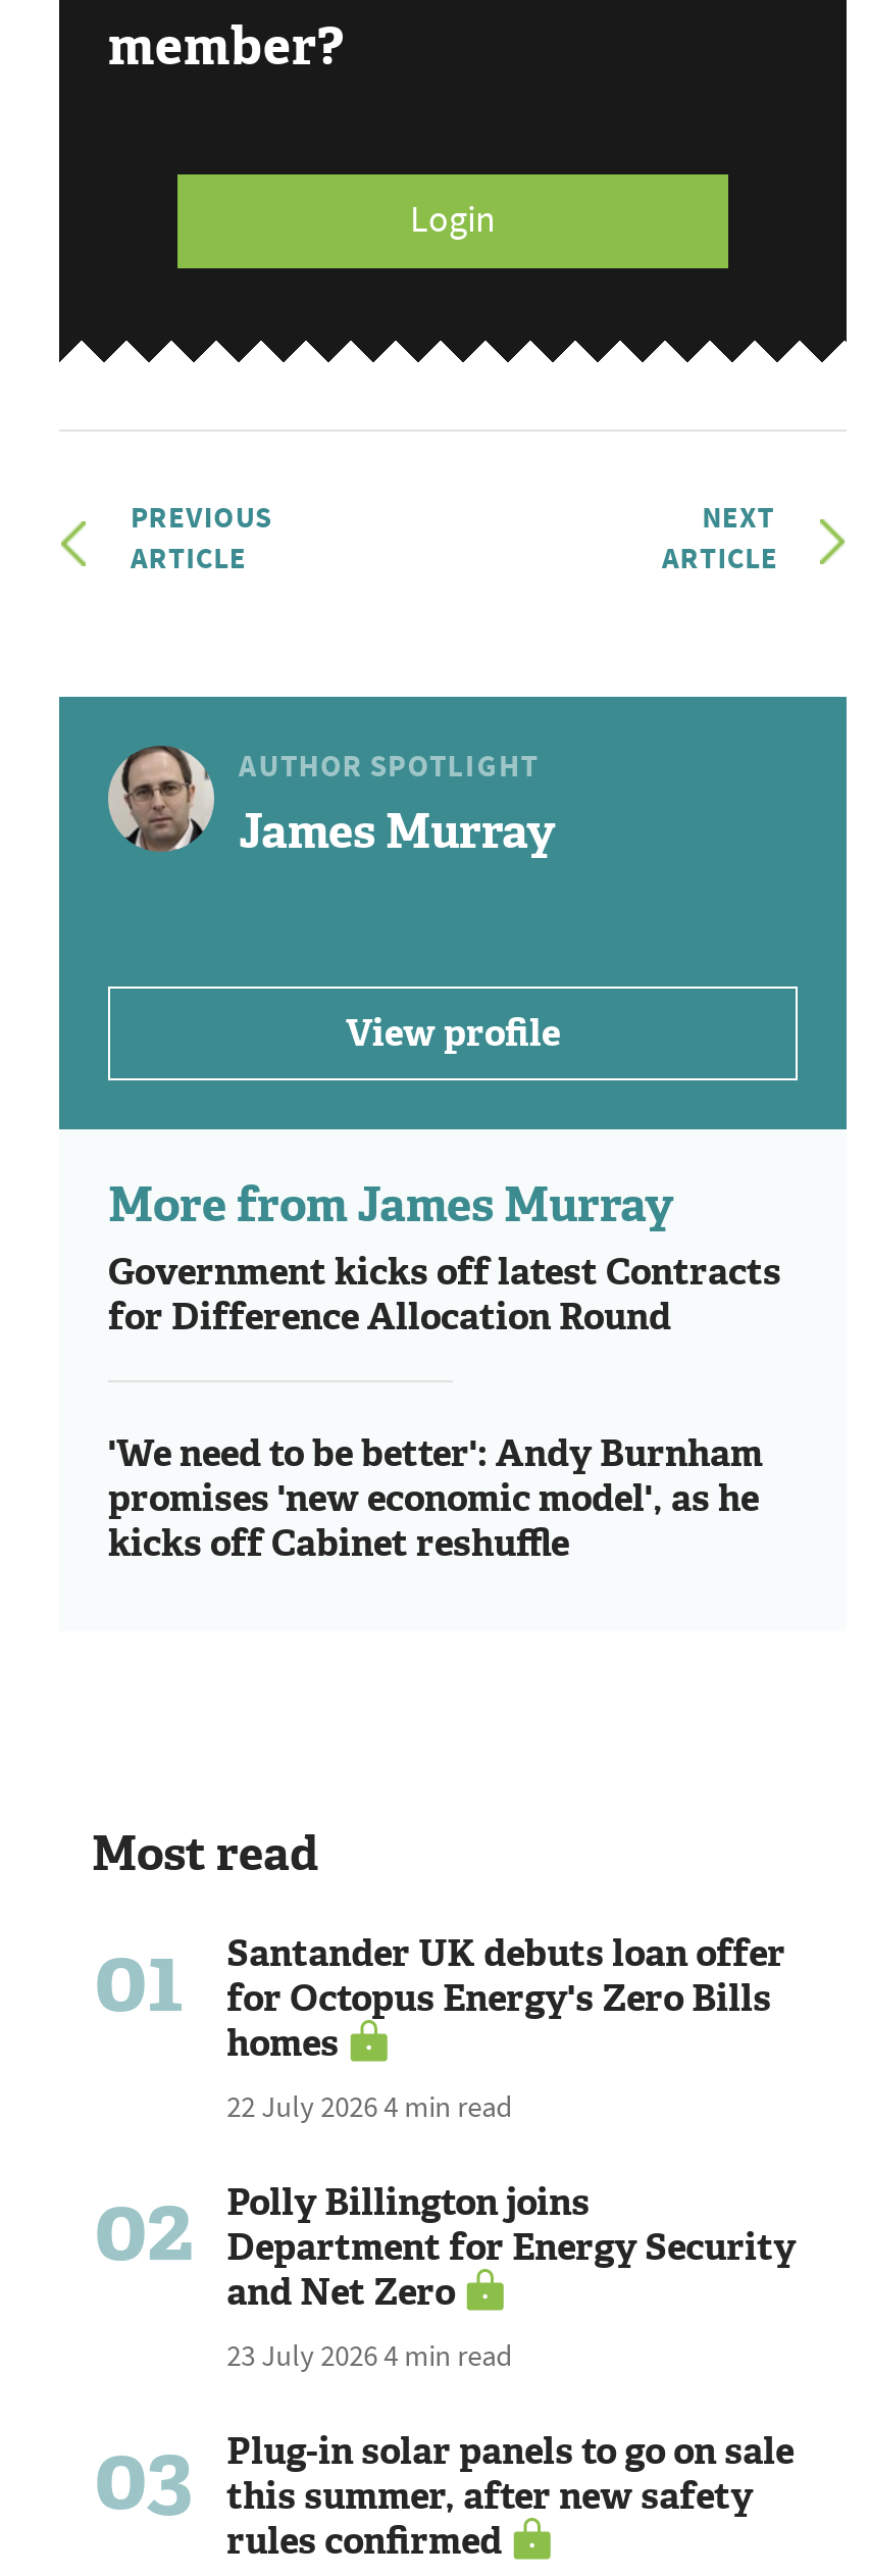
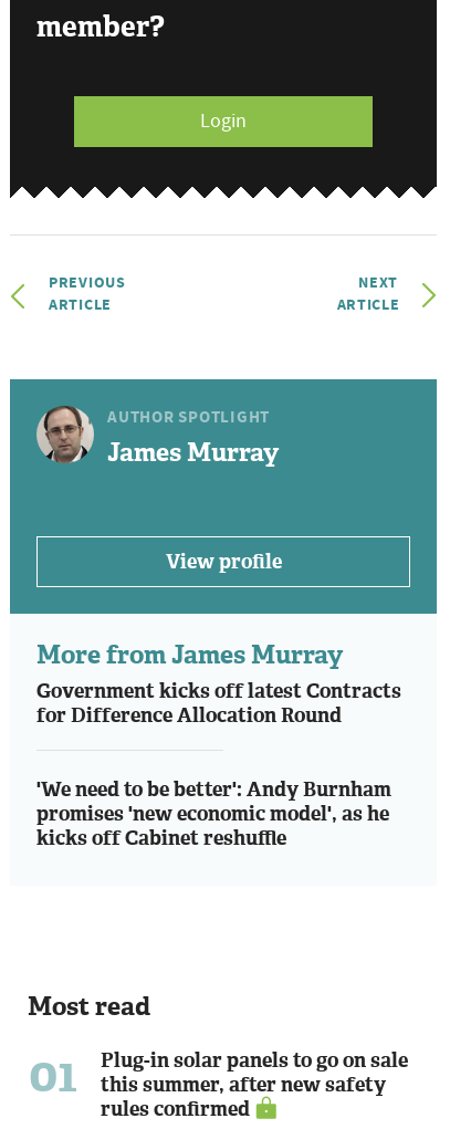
- Santander UK debuts loan offer
- for Octopus Energy's Zero Bills
- homes
- 22 July 2026 4 min read
- 02
- Polly Billington joins
- Department for Energy Security
- and Net Zero
- 23 July 2026 4 min read
- 03
